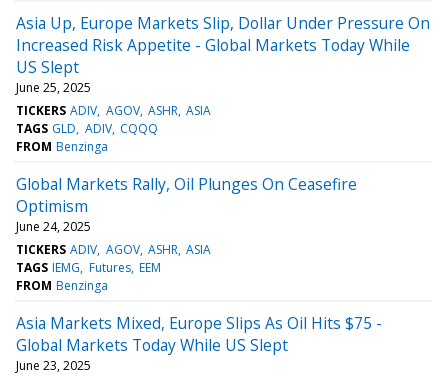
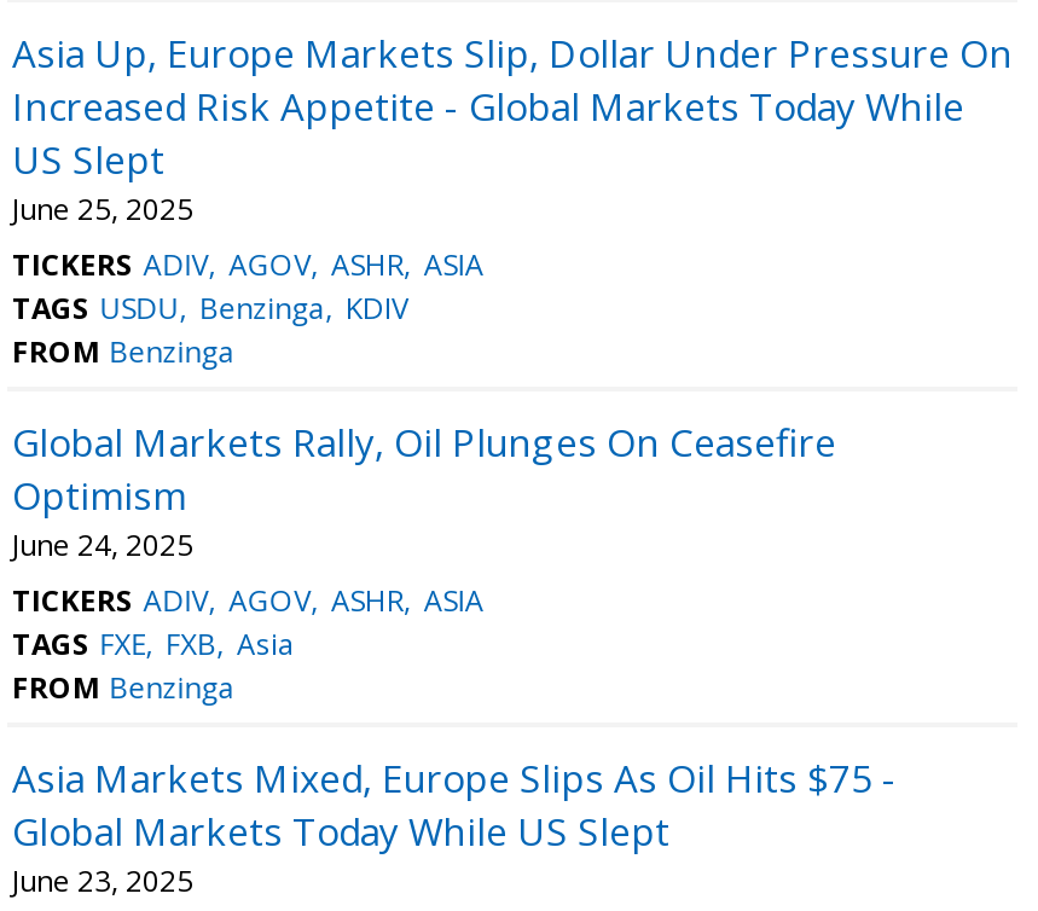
- TAGS GLD ADIV CQQQ
+ TAGS USDU Benzinga KDIV

- TAGS IEMG Futures EEM
+ TAGS FXE FXB Asia
